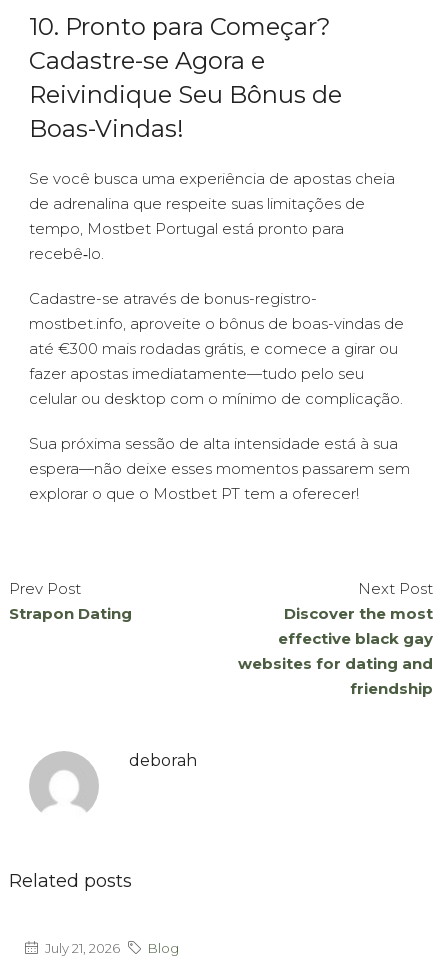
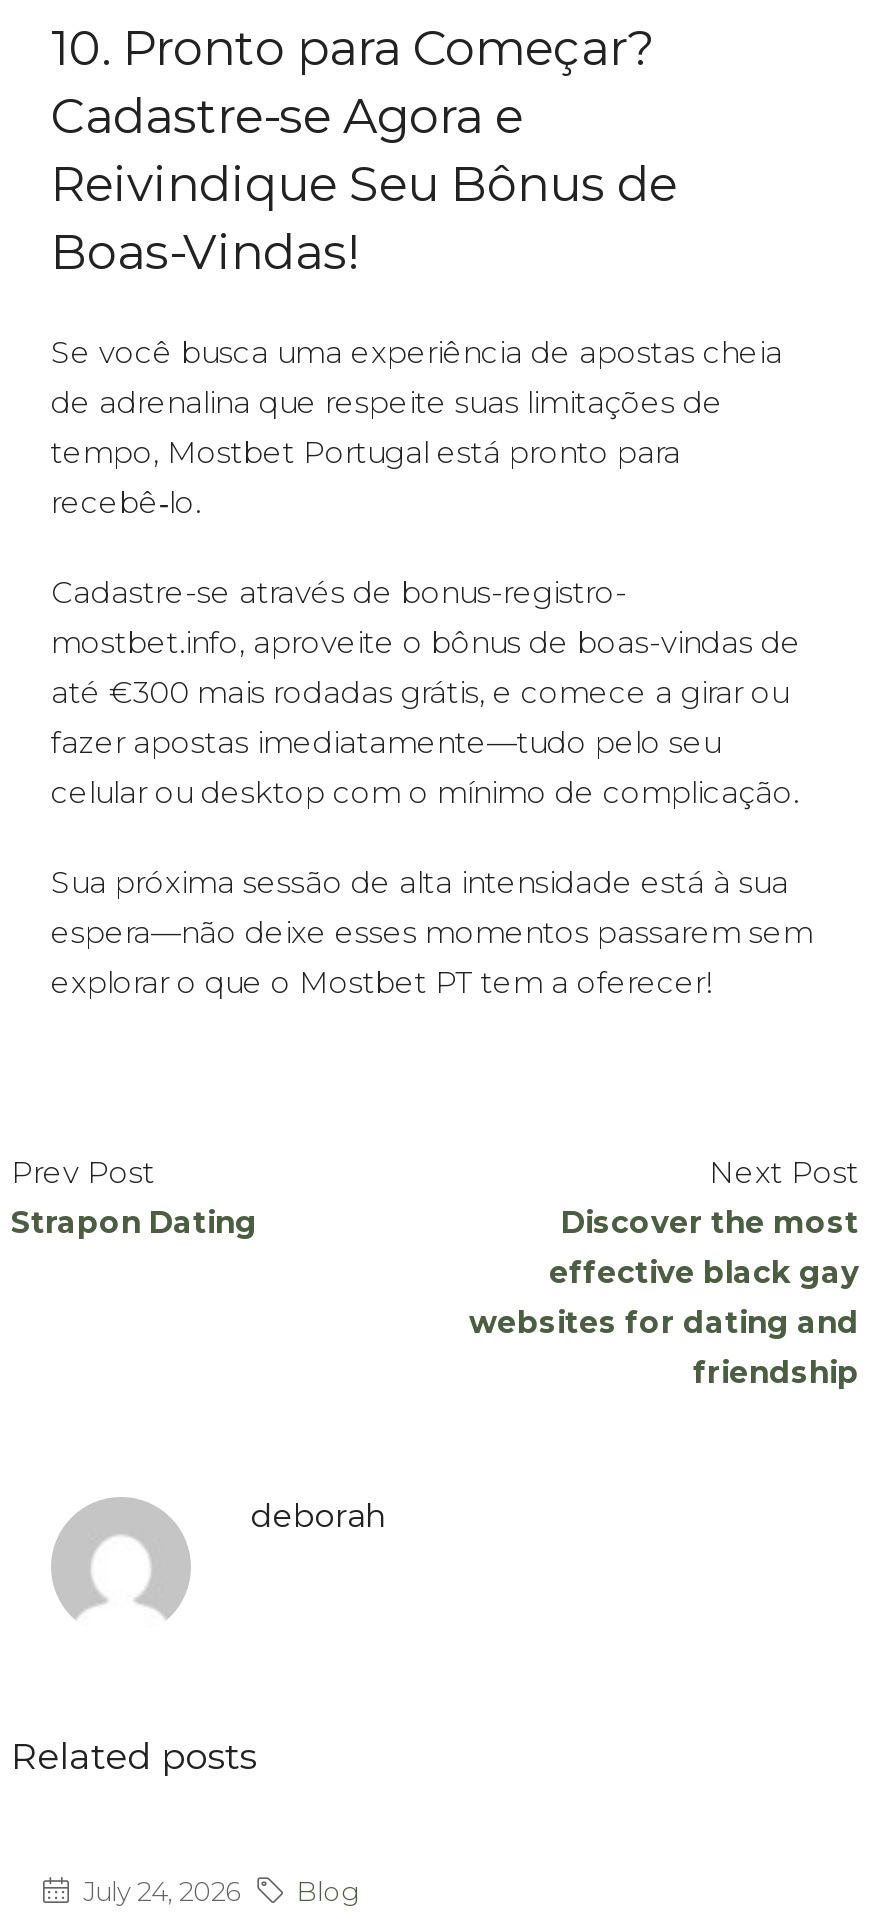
- July 21, 2026 Blog
+ July 24, 2026 Blog
